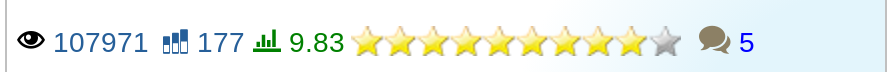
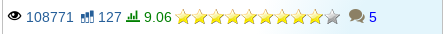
- 107971
+ 108771

- 177
+ 127

- 9.83
+ 9.06
